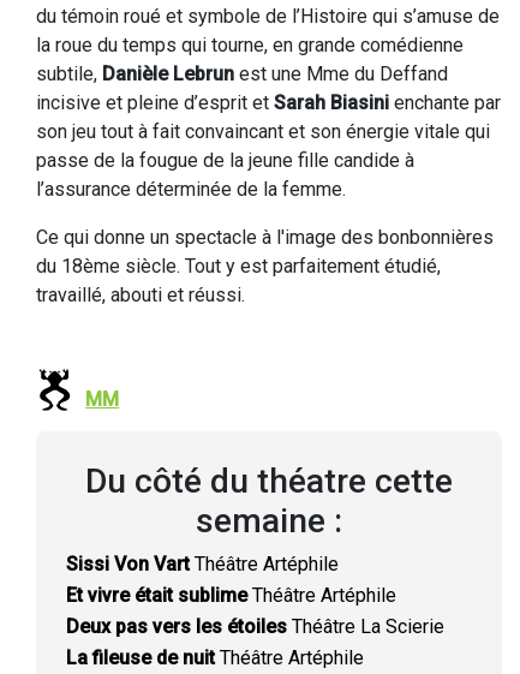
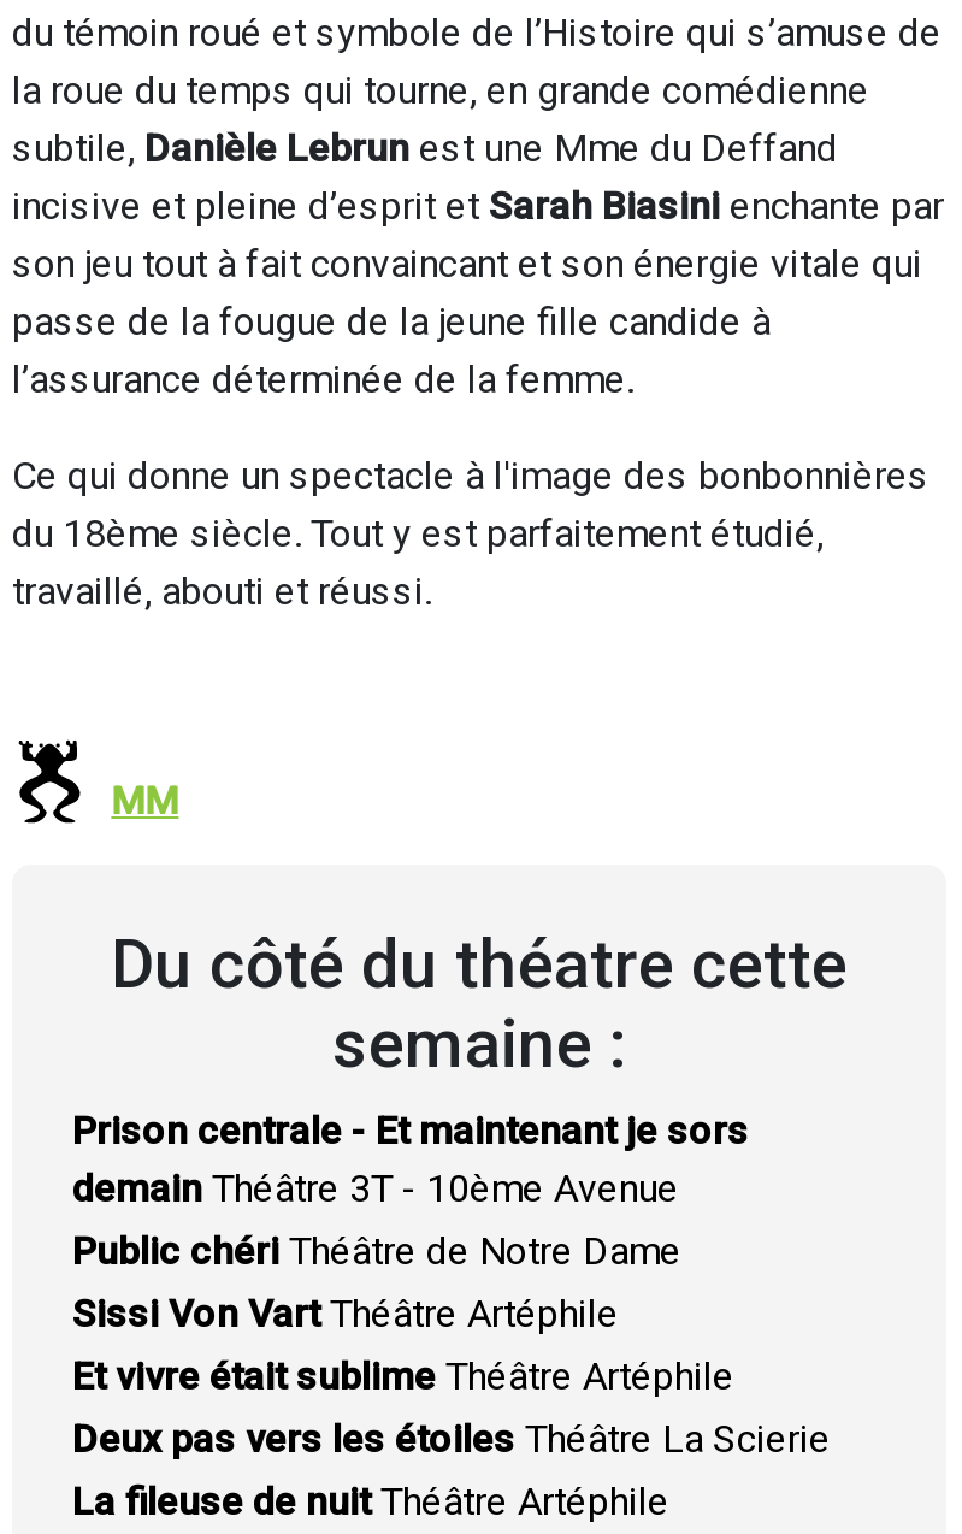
+ Prison centrale - Et maintenant je sors
+ demain Théâtre 3T - 10ème Avenue
+ Public chéri Théâtre de Notre Dame
